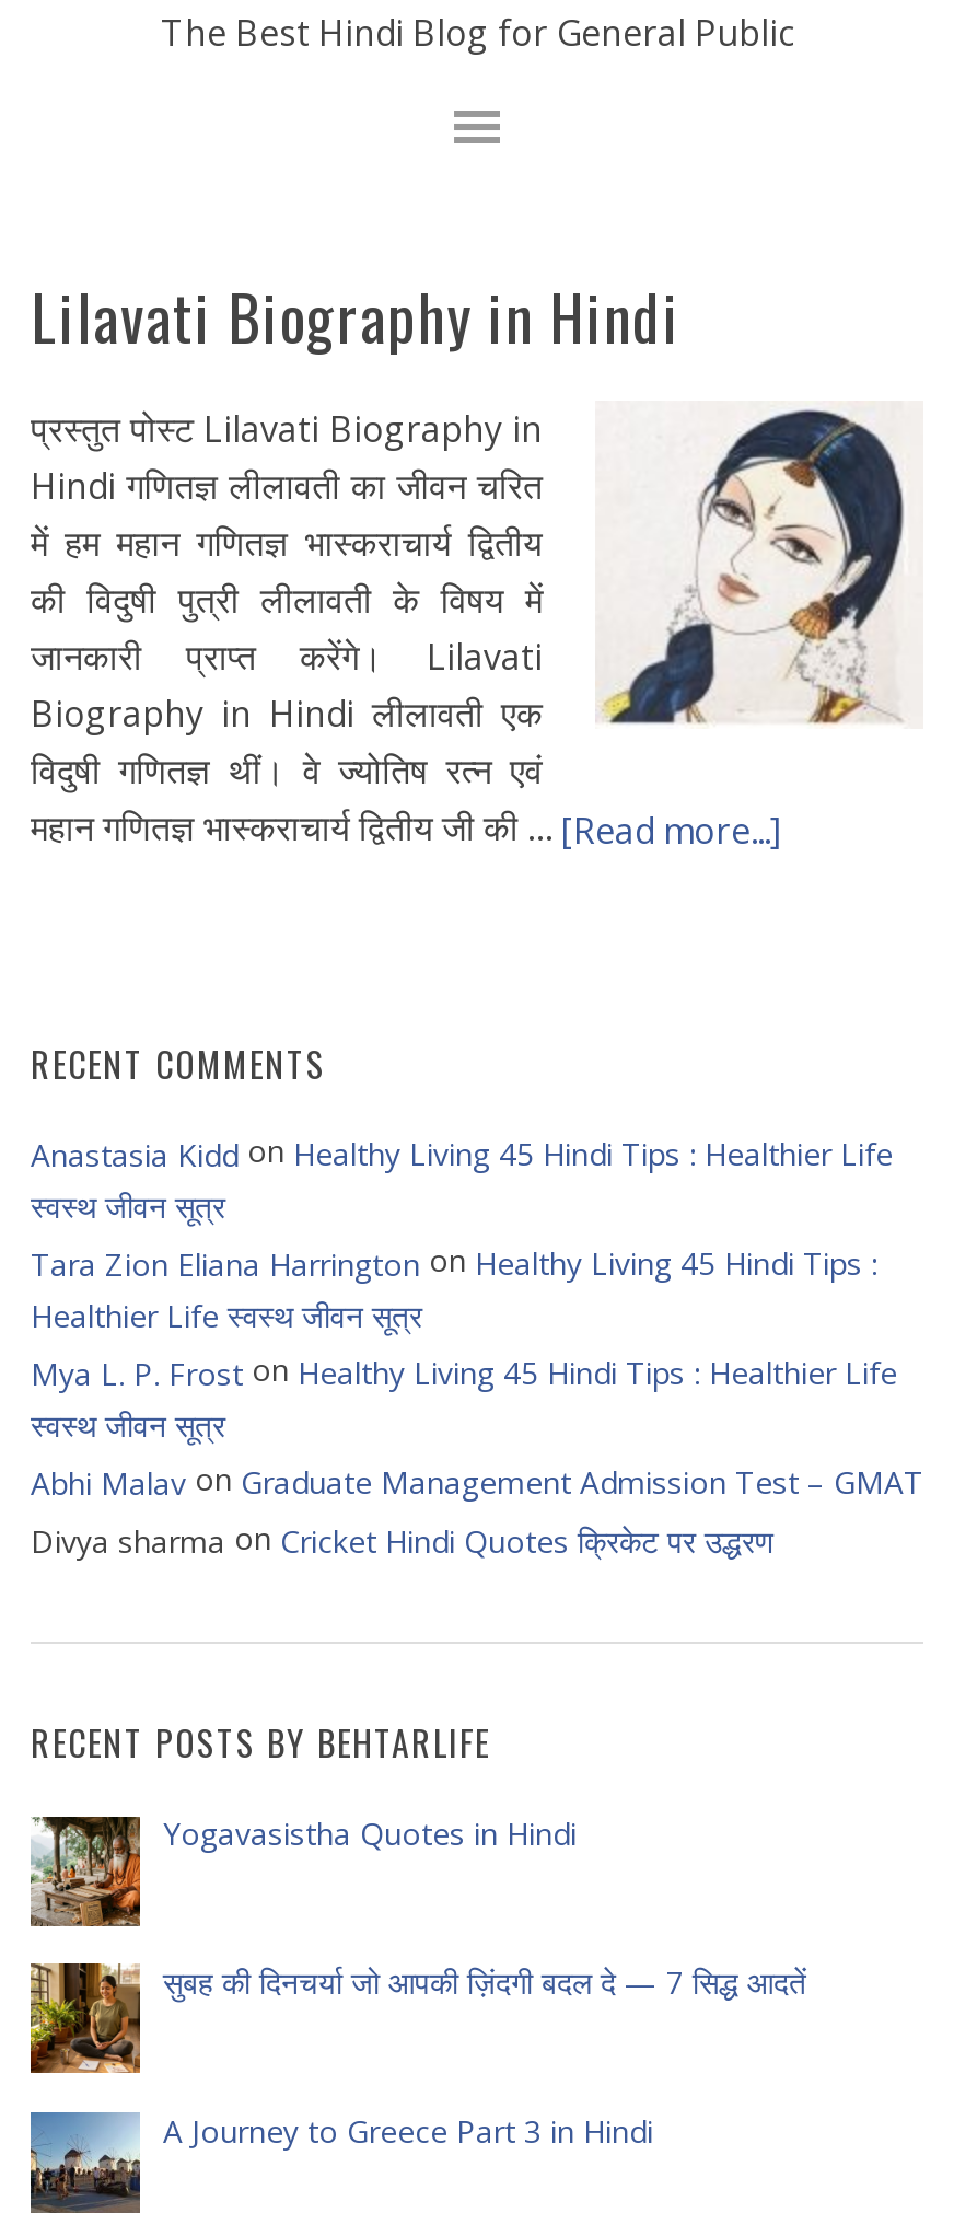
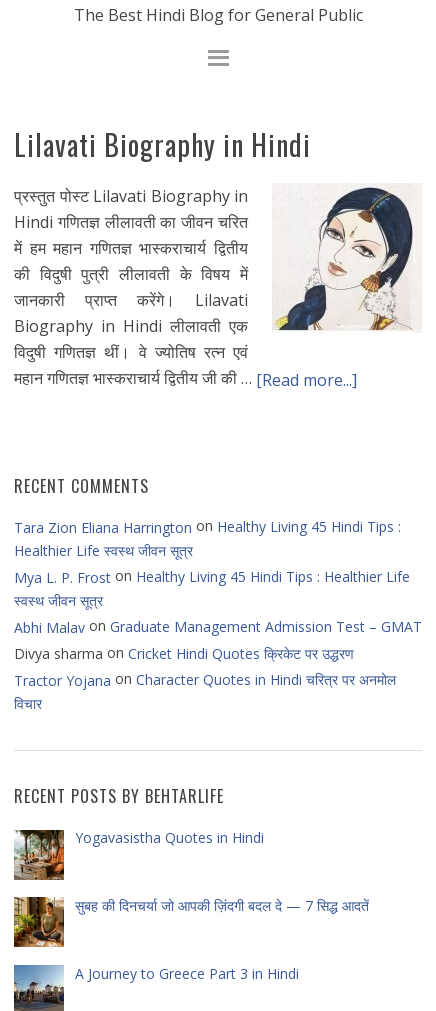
- Anastasia Kidd on Healthy Living 45 Hindi Tips : Healthier Life
- स्वस्थ जीवन सूत्र

moved up: Tara Zion Eliana Harrington on Healthy Living 45 Hindi Tips : | Healthier Life स्वस्थ जीवन सूत्र | Mya L. P. Frost on Healthy Living 45 Hindi Tips : Healthier Life | स्वस्थ जीवन सूत्र | Abhi Malav on Graduate Management Admission Test – GMAT | Divya sharma on Cricket Hindi Quotes क्रिकेट पर उद्धरण

+ Tractor Yojana on Character Quotes in Hindi चरित्र पर अनमोल
+ विचार
